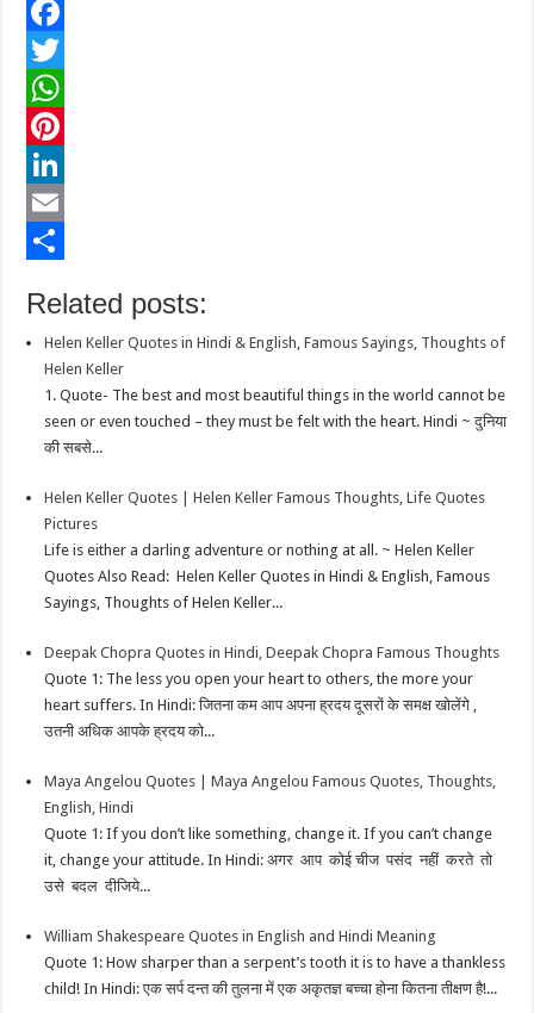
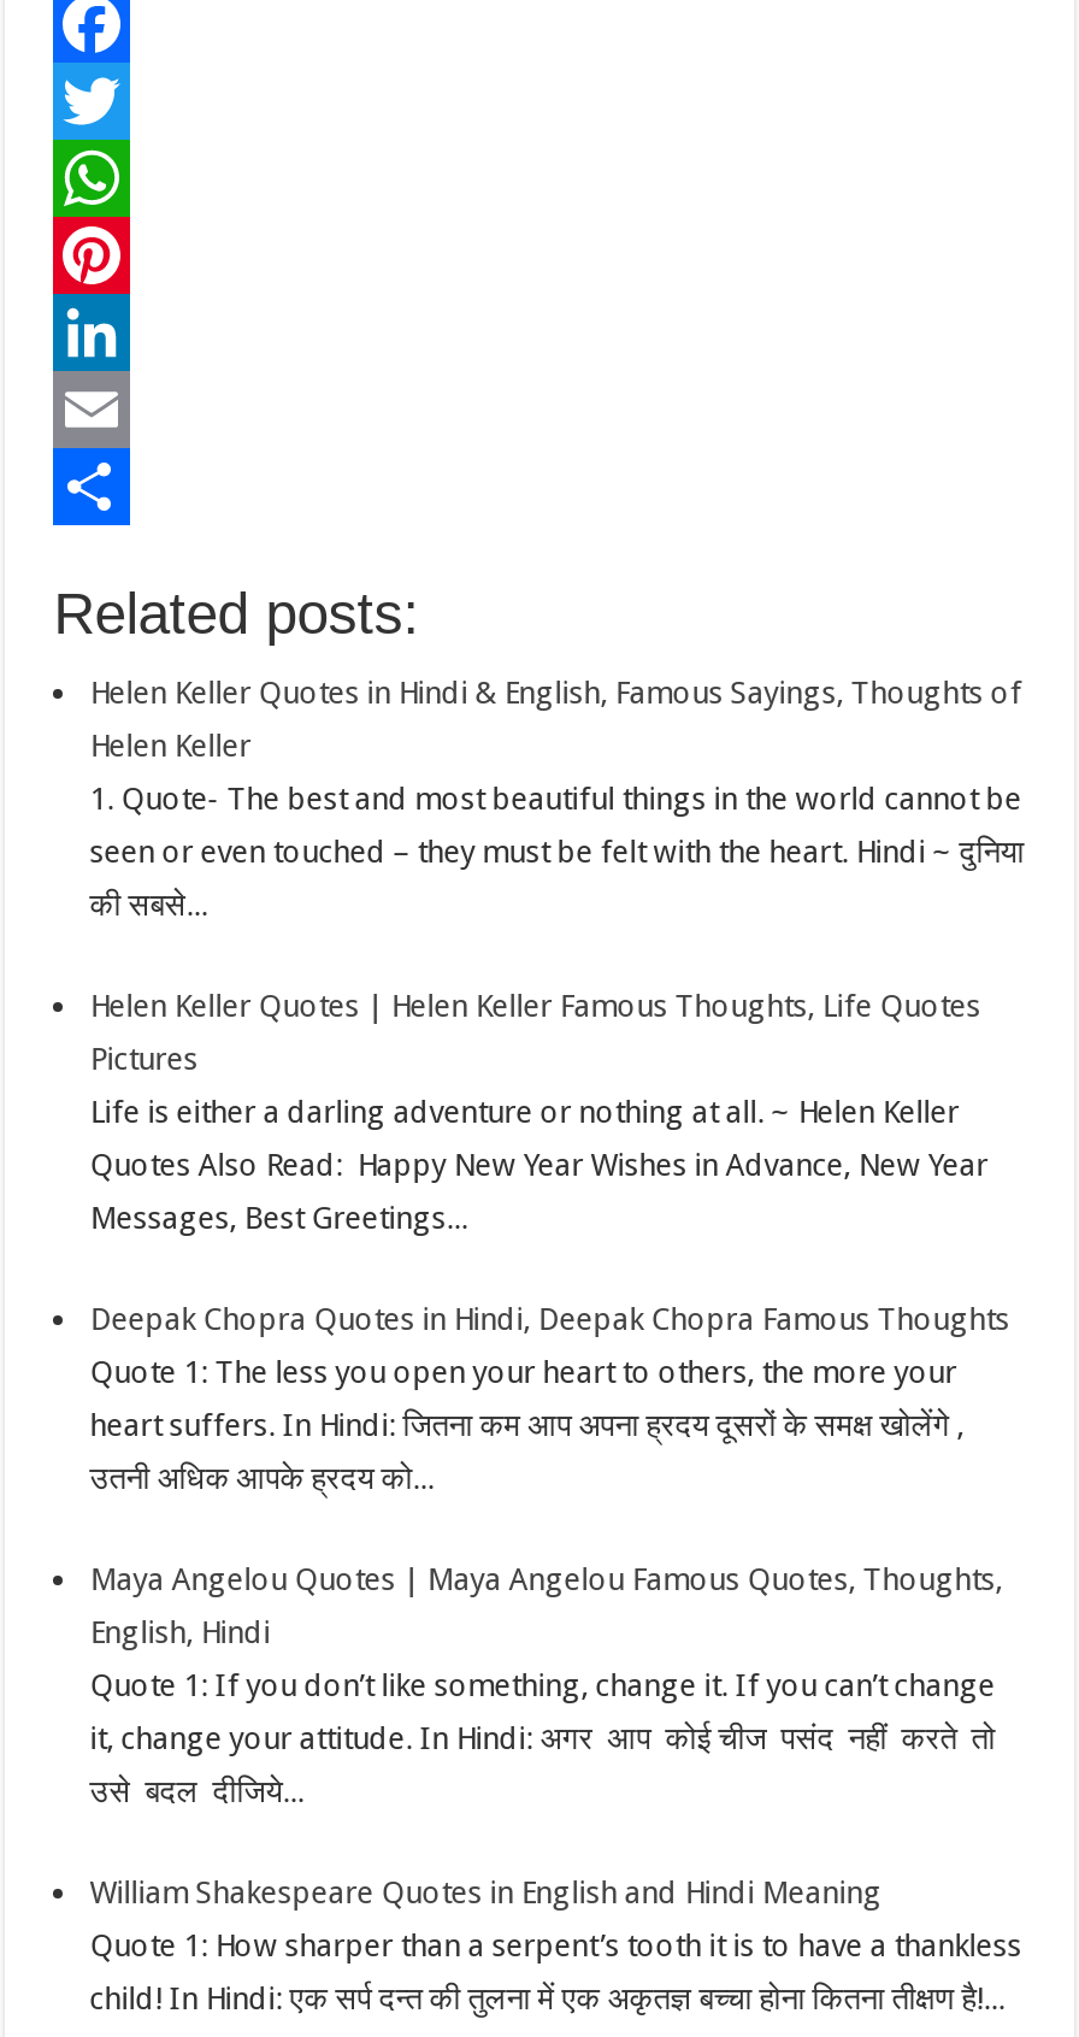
- Quotes Also Read: Helen Keller Quotes in Hindi & English, Famous
+ Quotes Also Read: Happy New Year Wishes in Advance, New Year

- Sayings, Thoughts of Helen Keller...
+ Messages, Best Greetings...
